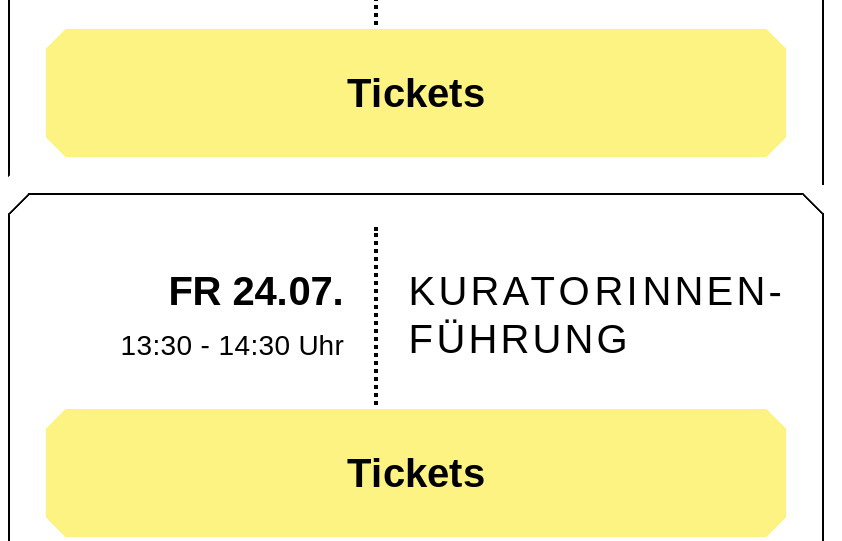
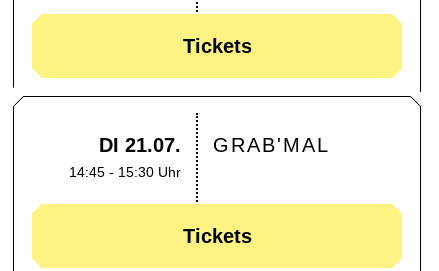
- FR 24.07.
- 13:30 - 14:30 Uhr
+ DI 21.07.
+ 14:45 - 15:30 Uhr

- KURATORINNEN-
- FÜHRUNG
+ GRAB'MAL
